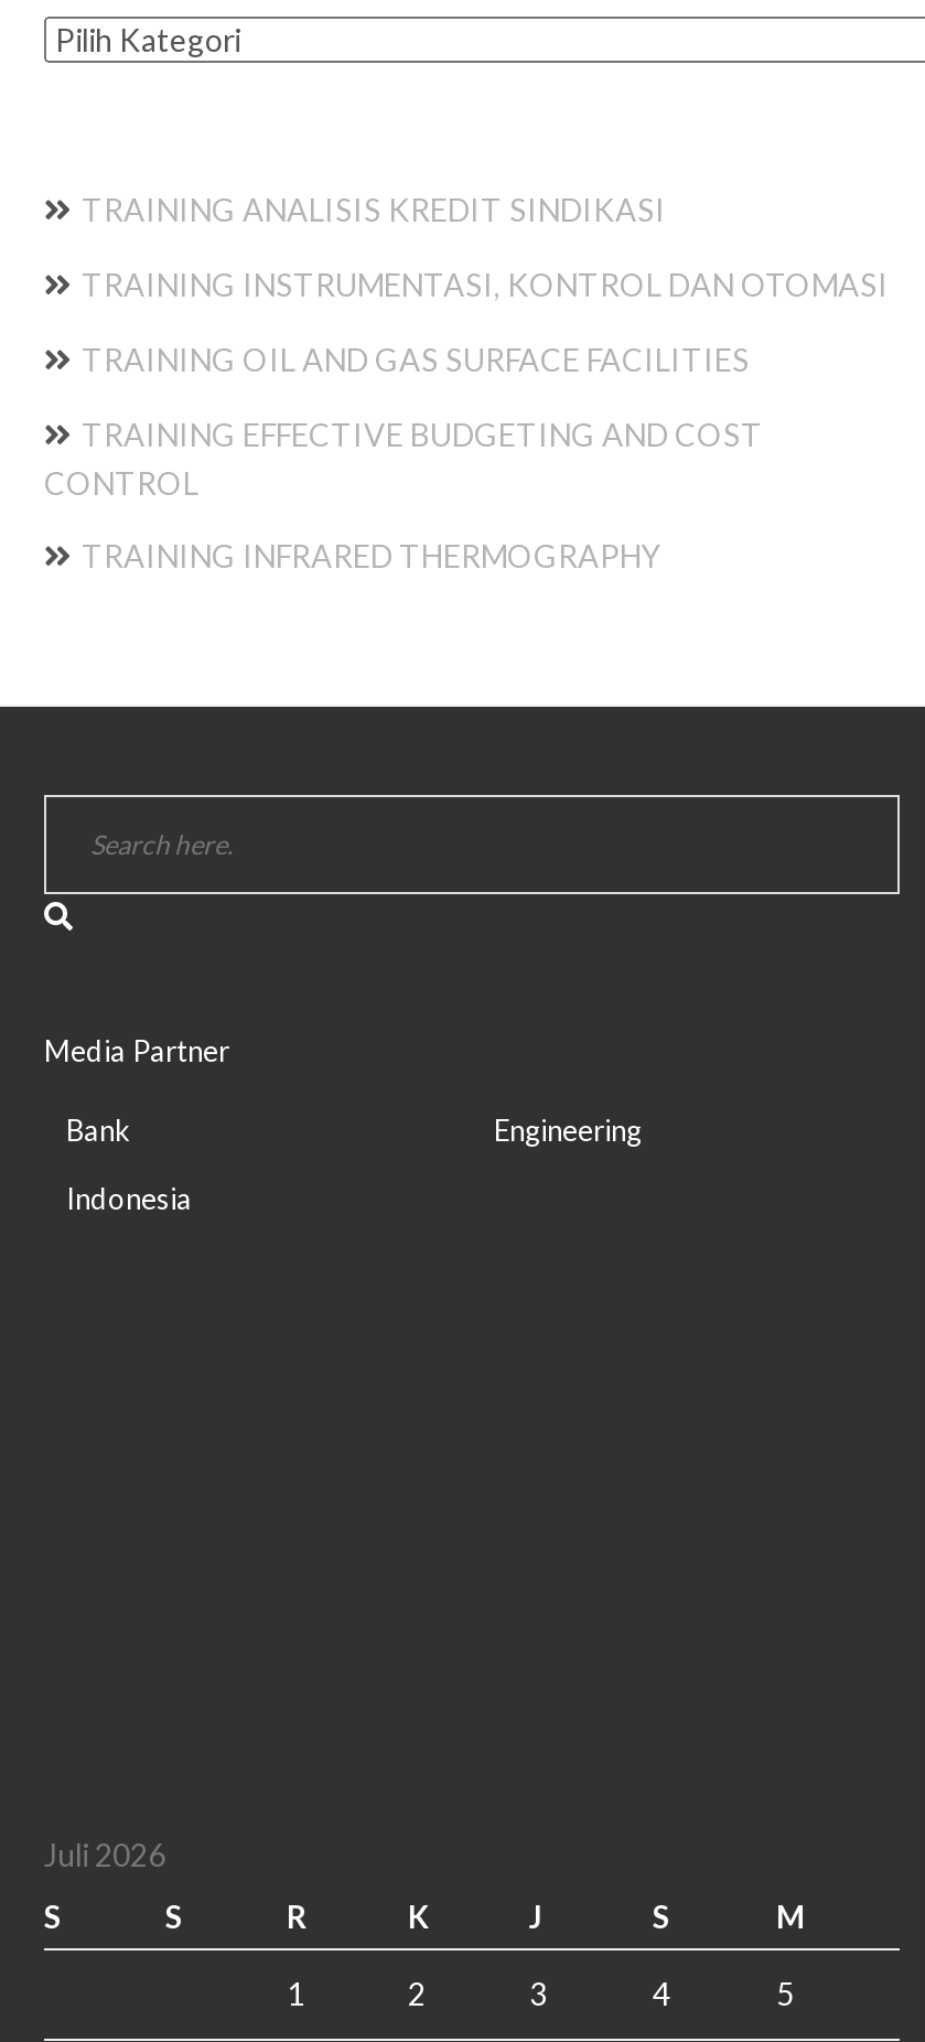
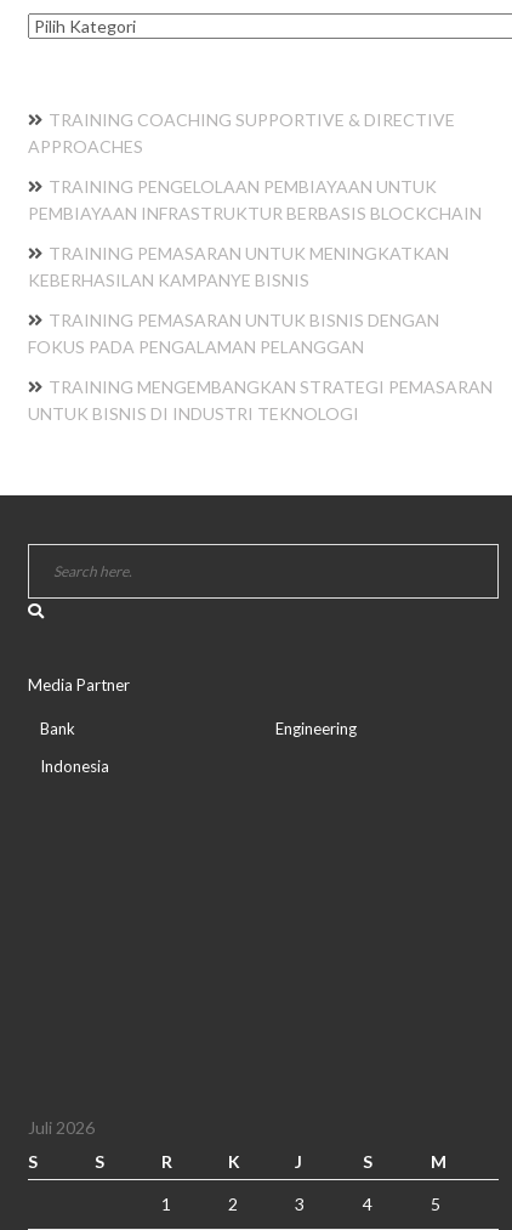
- TRAINING ANALISIS KREDIT SINDIKASI
+ TRAINING COACHING SUPPORTIVE & DIRECTIVE
+ APPROACHES

- TRAINING INSTRUMENTASI, KONTROL DAN OTOMASI
+ TRAINING PENGELOLAAN PEMBIAYAAN UNTUK
+ PEMBIAYAAN INFRASTRUKTUR BERBASIS BLOCKCHAIN

- TRAINING OIL AND GAS SURFACE FACILITIES
+ TRAINING PEMASARAN UNTUK MENINGKATKAN
+ KEBERHASILAN KAMPANYE BISNIS

- TRAINING EFFECTIVE BUDGETING AND COST
- CONTROL
+ TRAINING PEMASARAN UNTUK BISNIS DENGAN
+ FOKUS PADA PENGALAMAN PELANGGAN

- TRAINING INFRARED THERMOGRAPHY
+ TRAINING MENGEMBANGKAN STRATEGI PEMASARAN
+ UNTUK BISNIS DI INDUSTRI TEKNOLOGI
